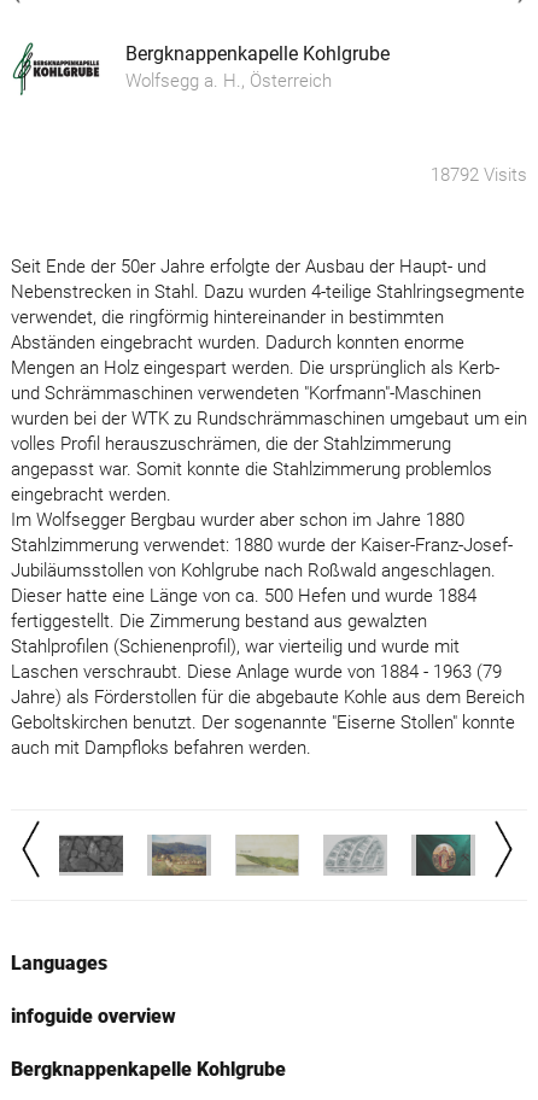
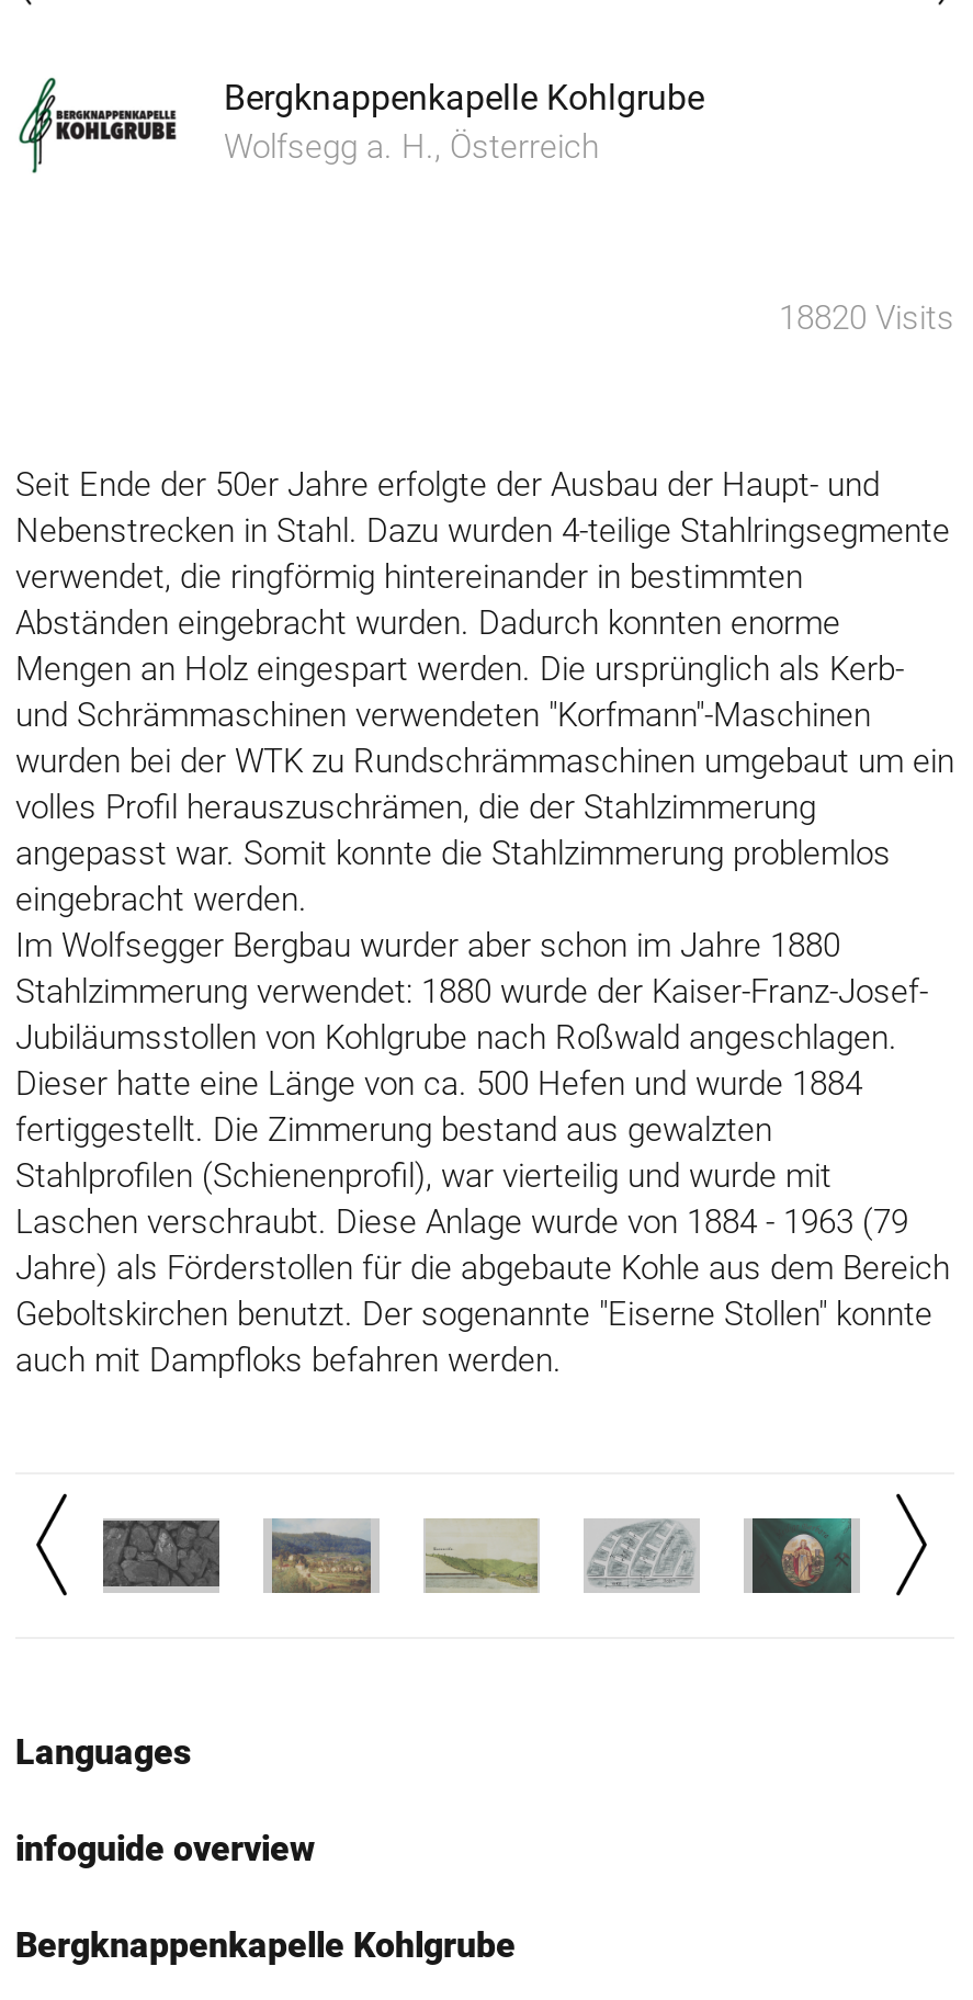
- 18792 Visits
+ 18820 Visits
